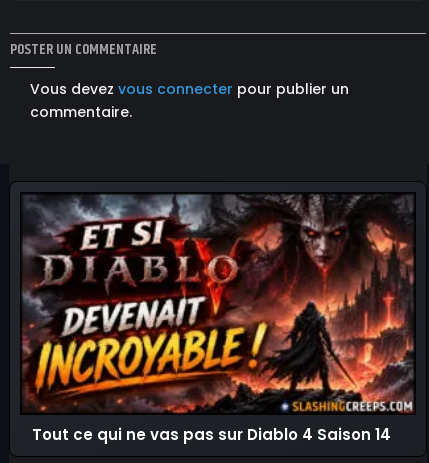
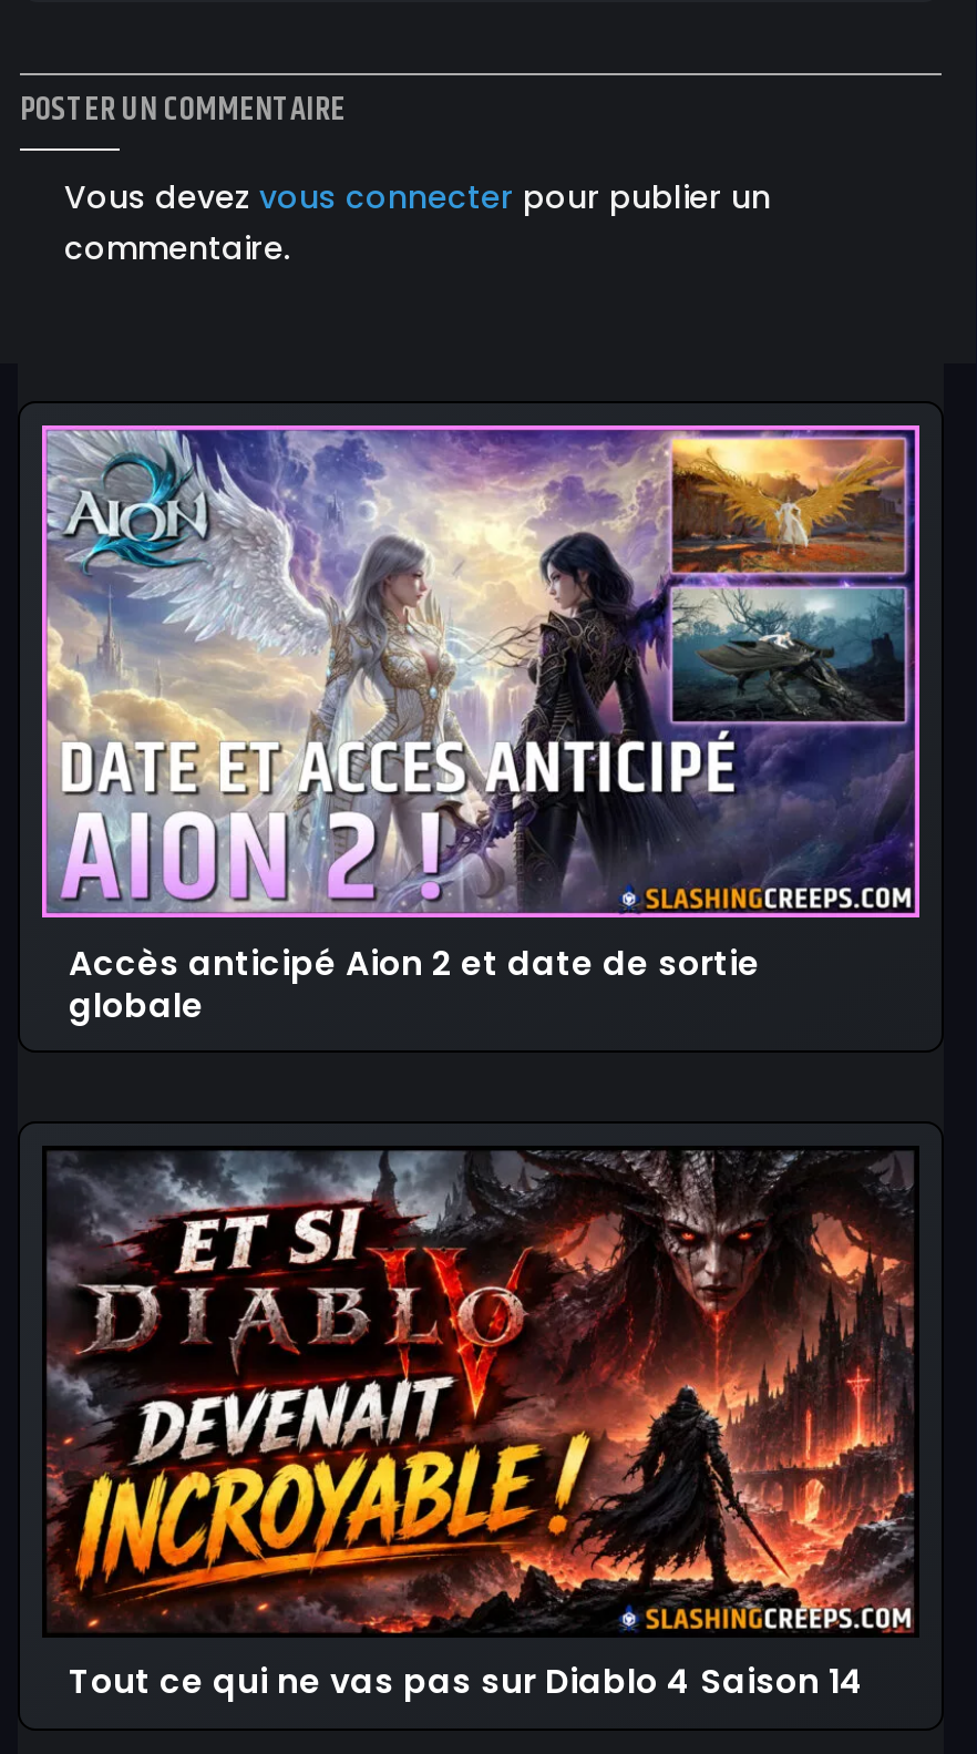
+ [image]
+ Accès anticipé Aion 2 et date de sortie
+ globale
